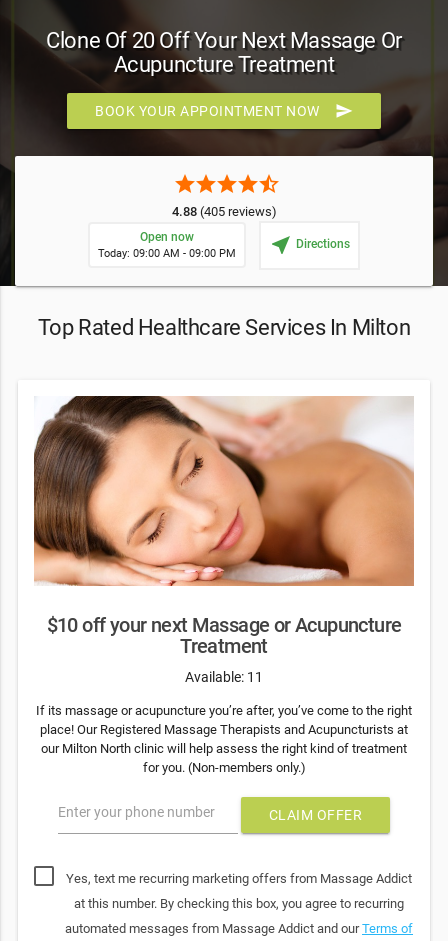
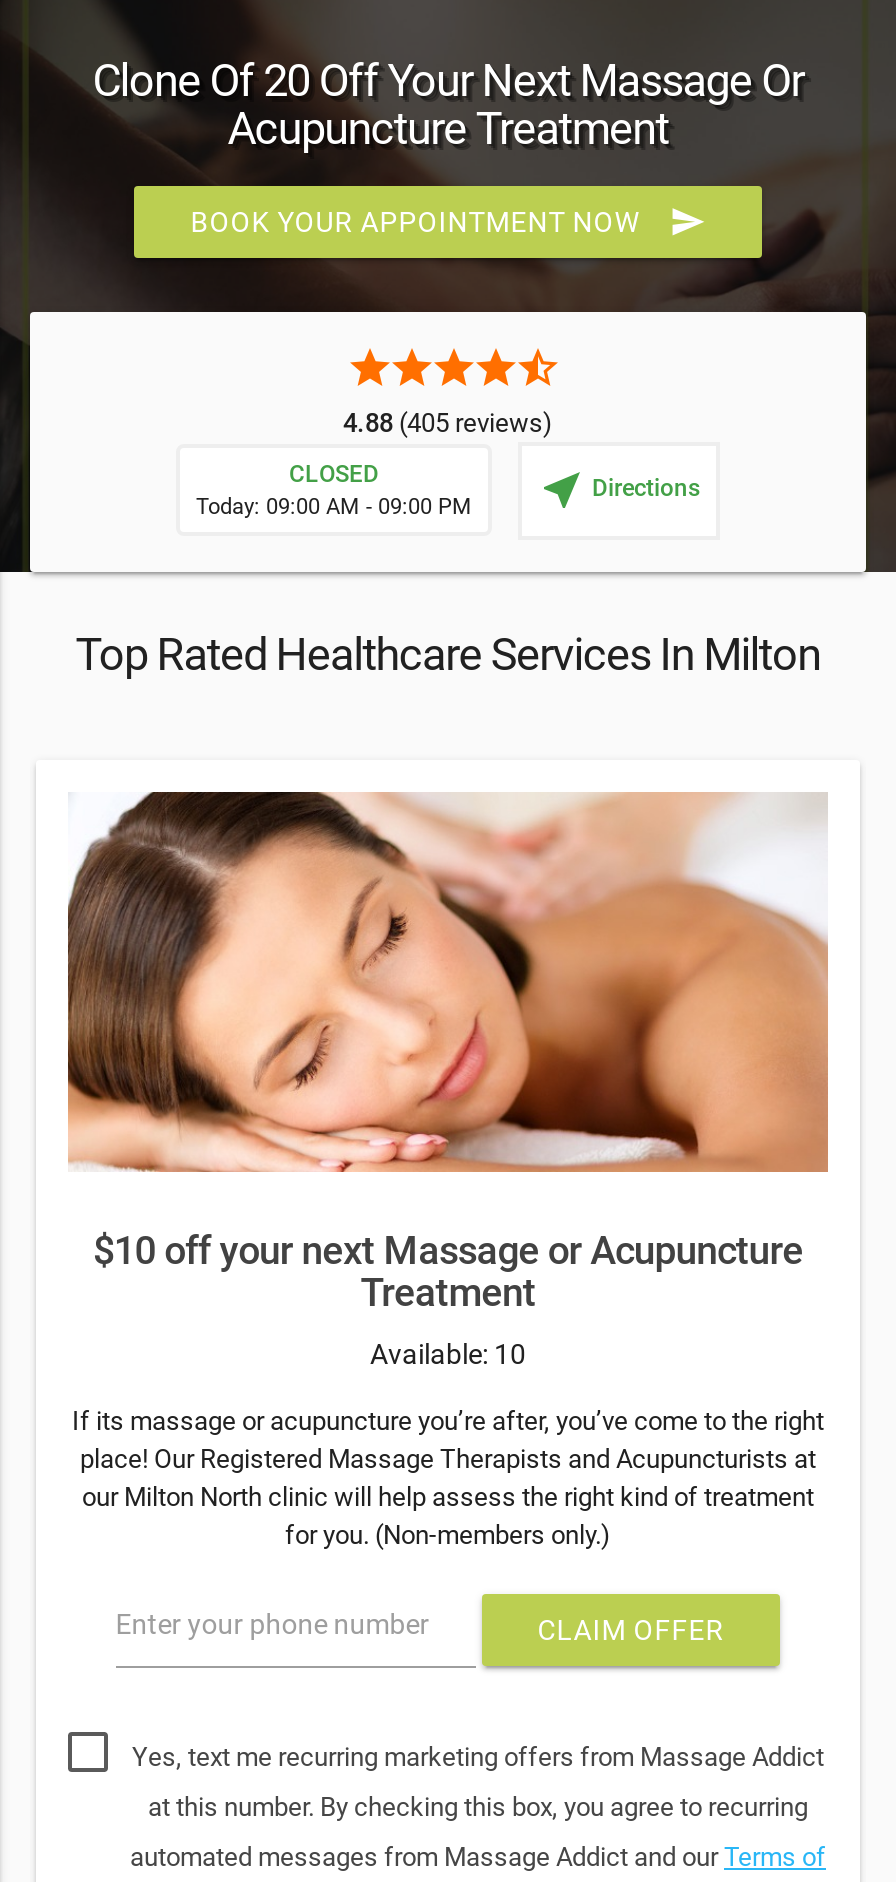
- Open now
+ CLOSED

- Available: 11
+ Available: 10
